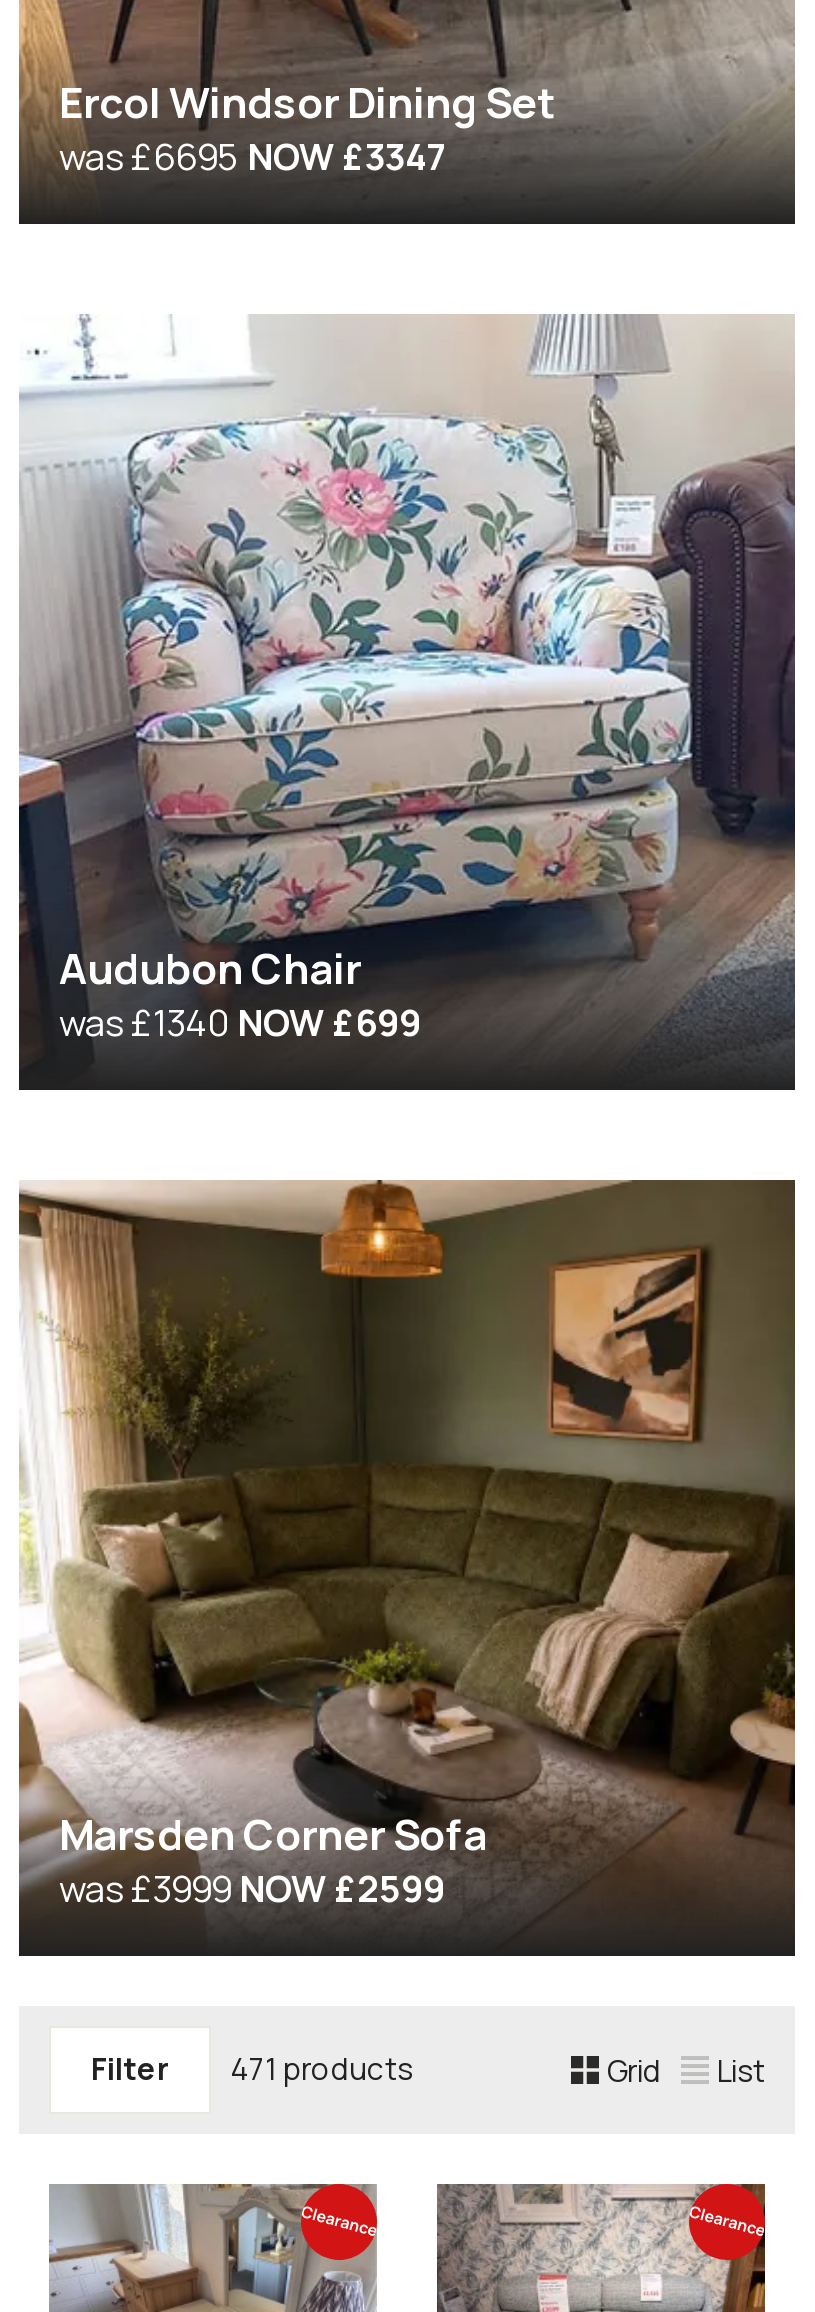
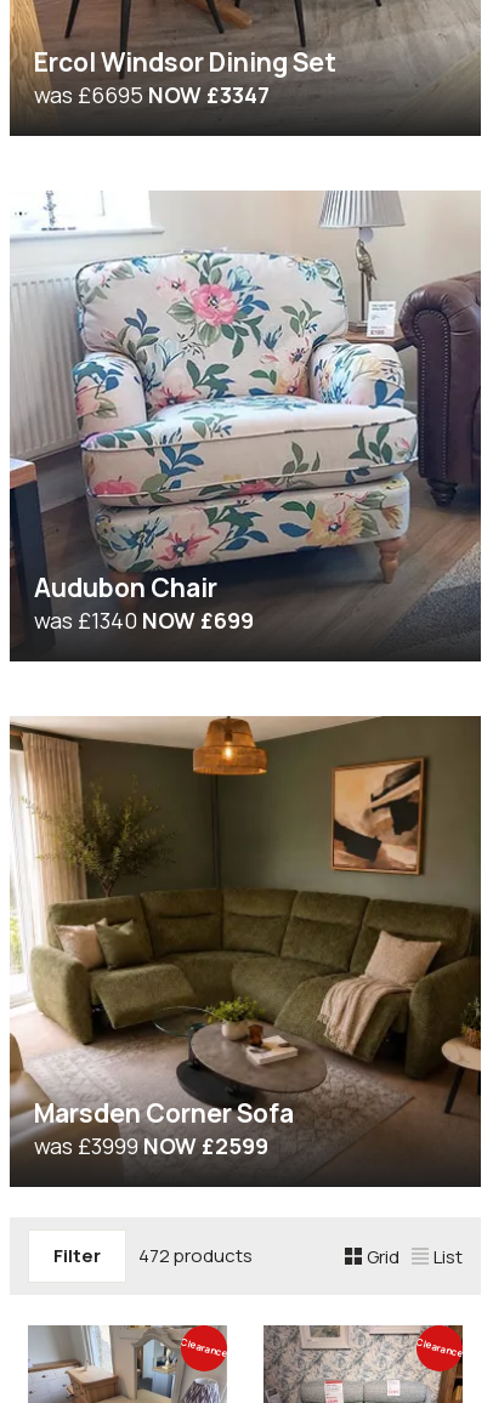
- Filter 471 products
+ Filter 472 products
